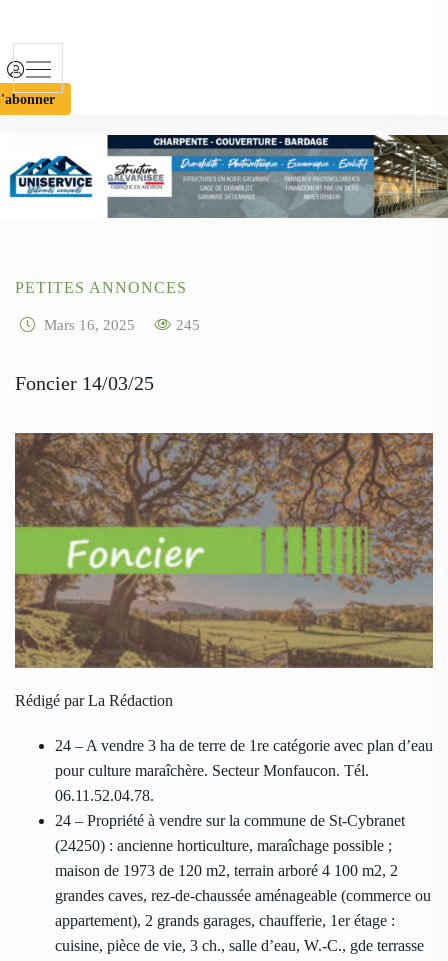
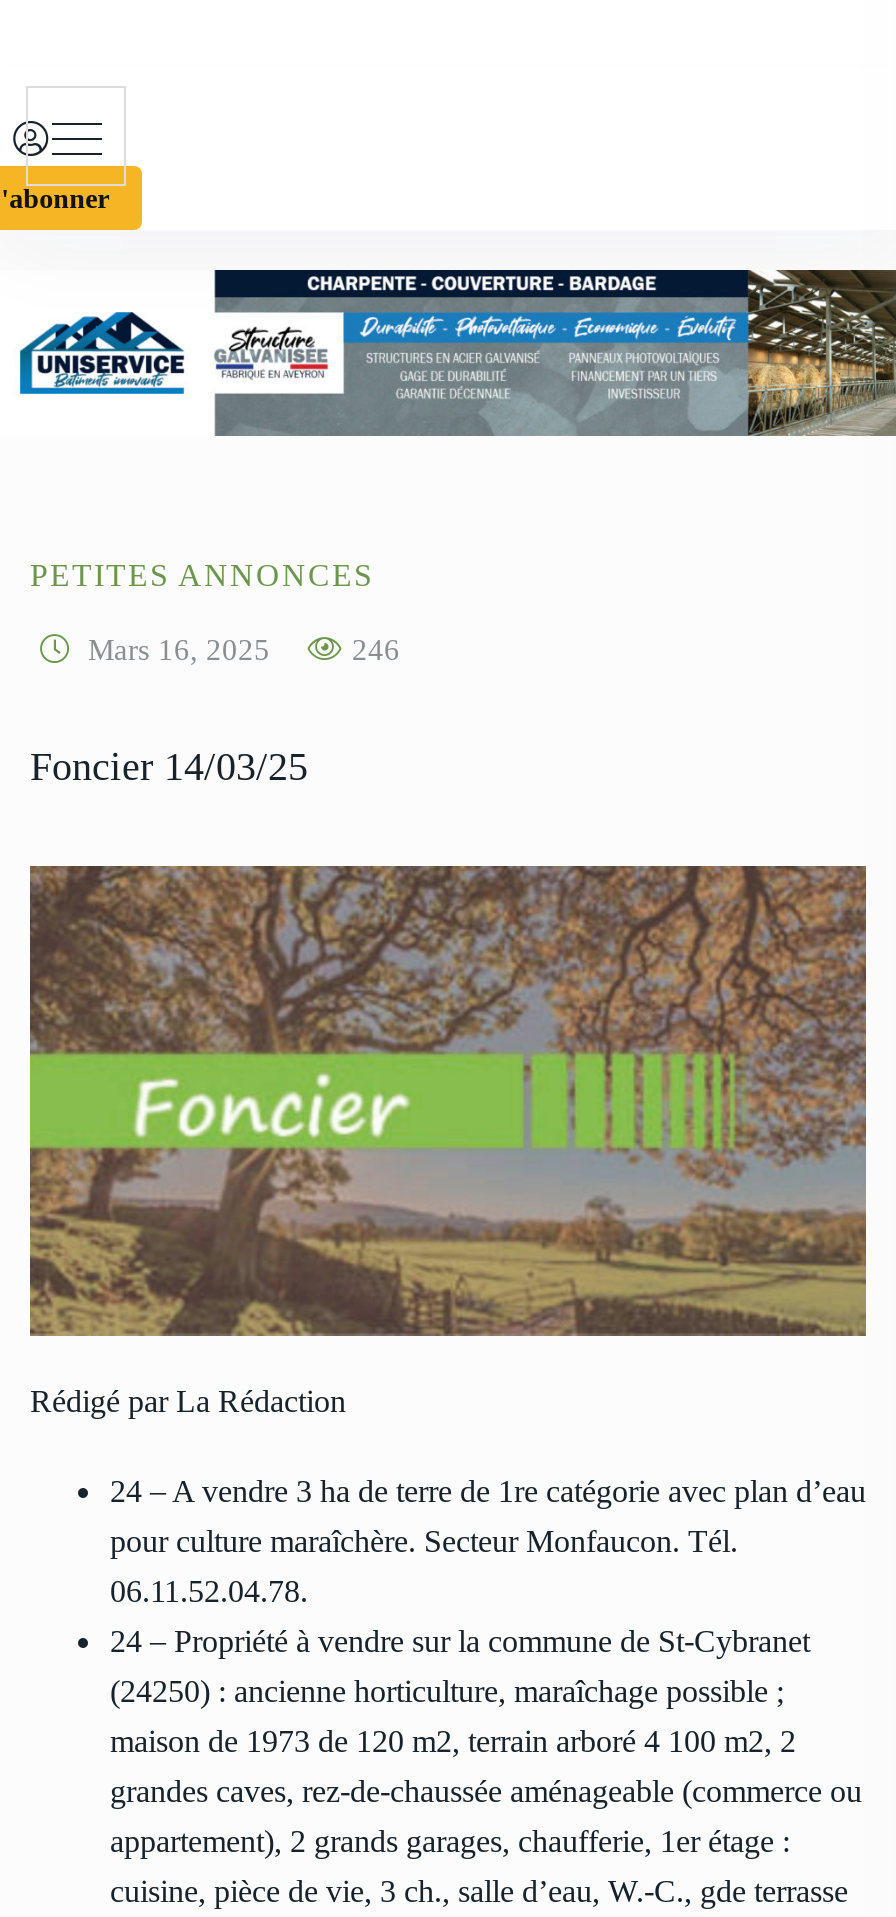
- 245
+ 246
